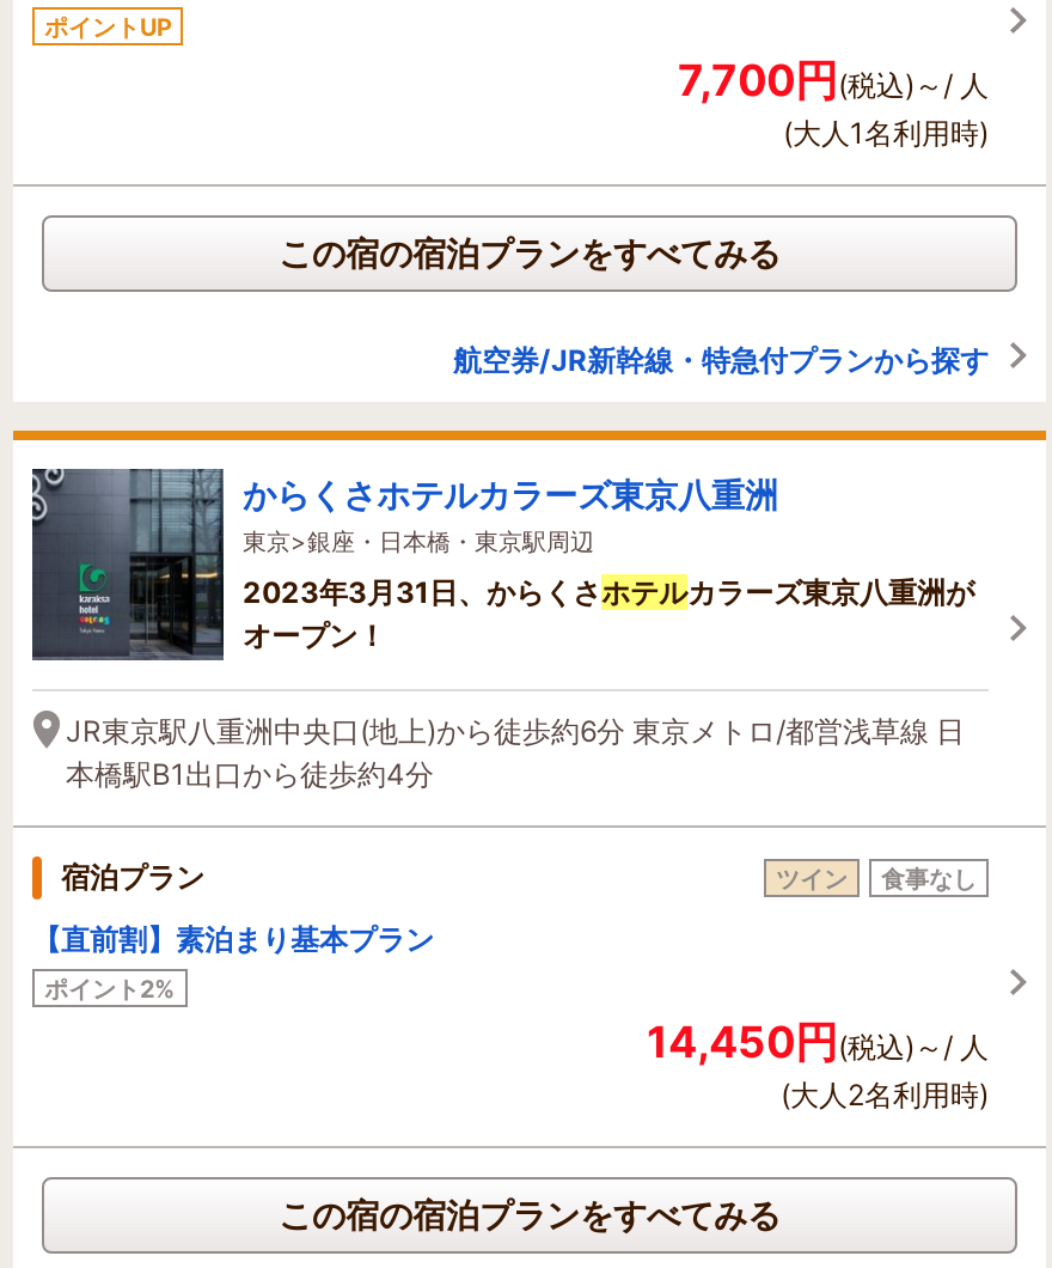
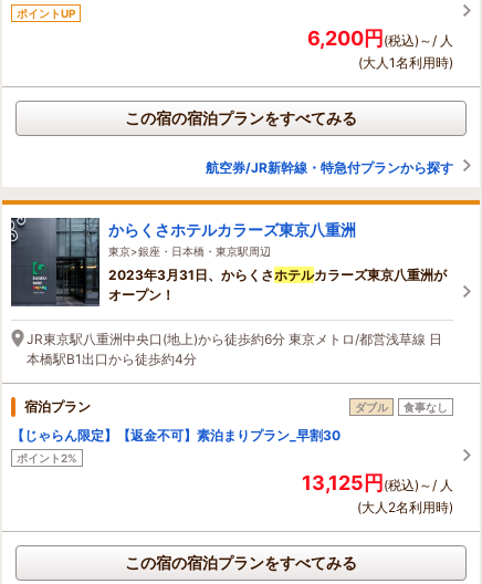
- 7,700円(税込)～/ 人
+ 6,200円(税込)～/ 人

- ツイン
+ ダブル

- 【直前割】素泊まり基本プラン
+ 【じゃらん限定】【返金不可】素泊まりプラン_早割30

- 14,450円(税込)～/ 人
+ 13,125円(税込)～/ 人
